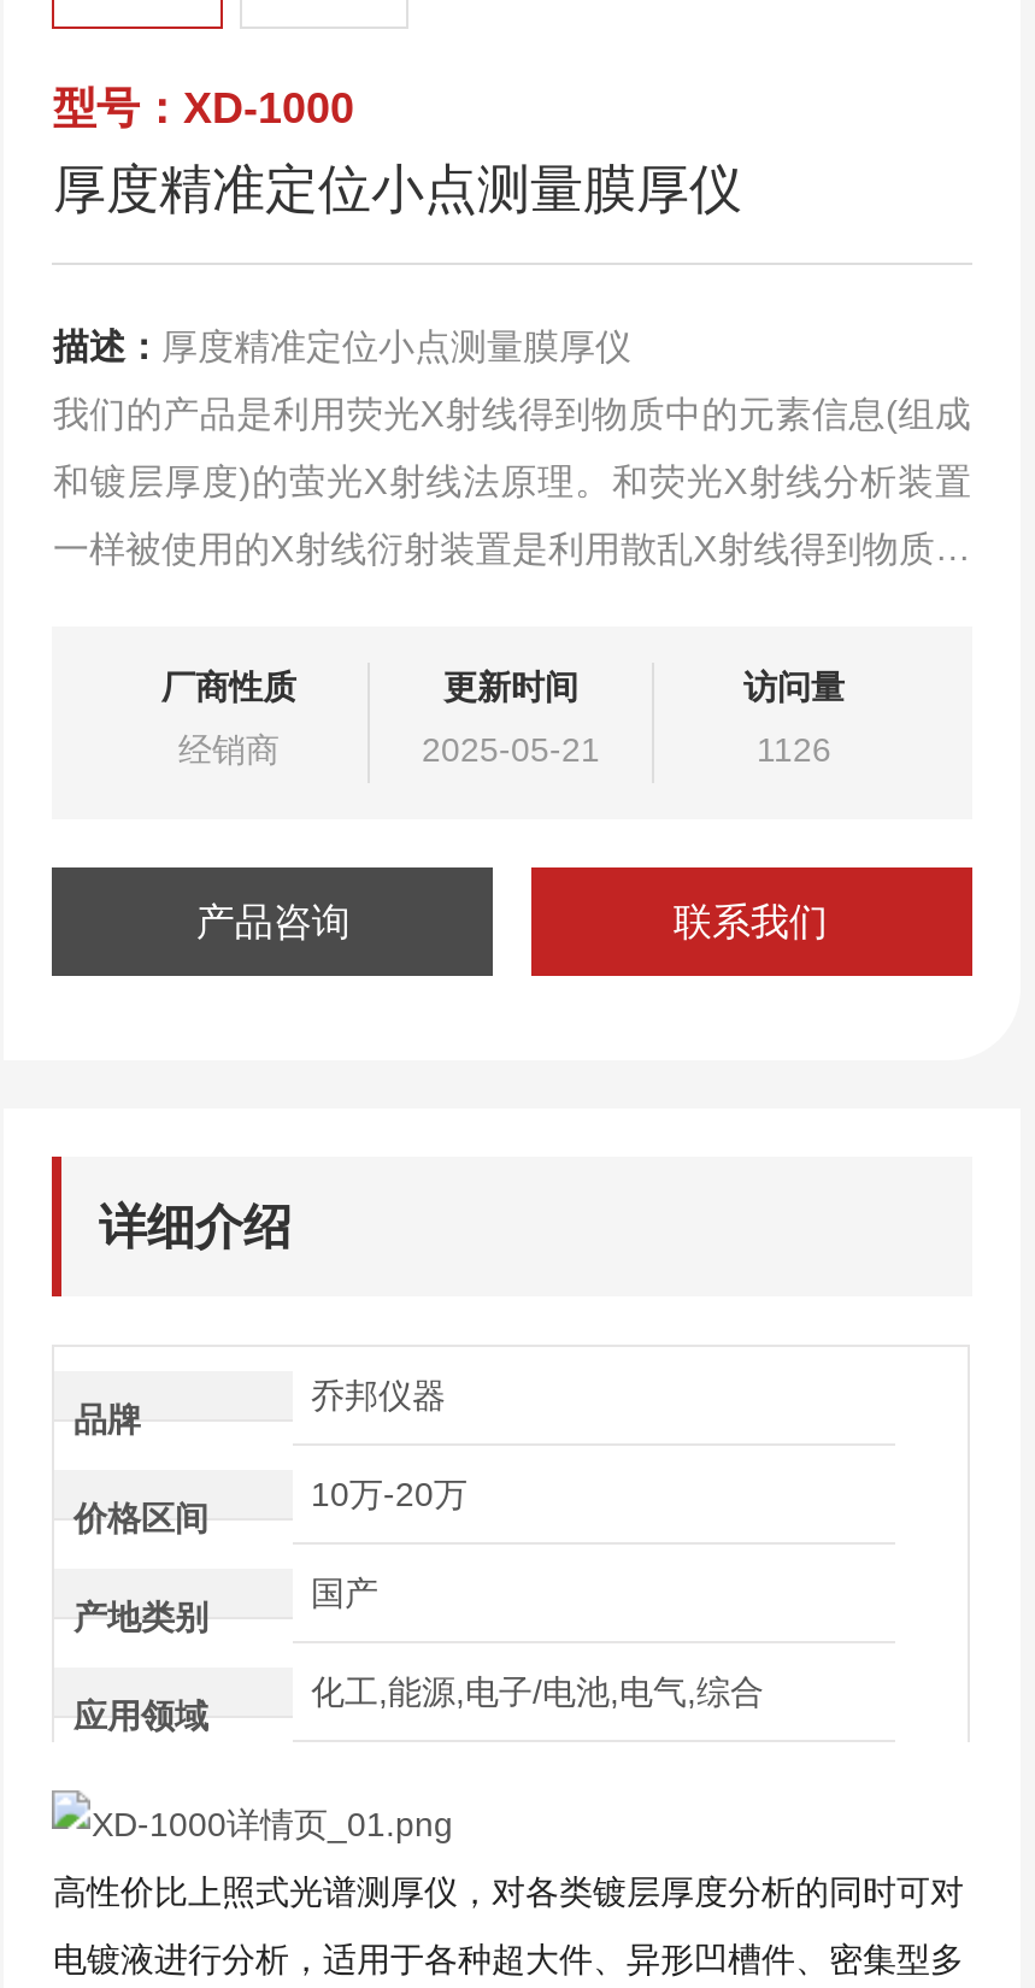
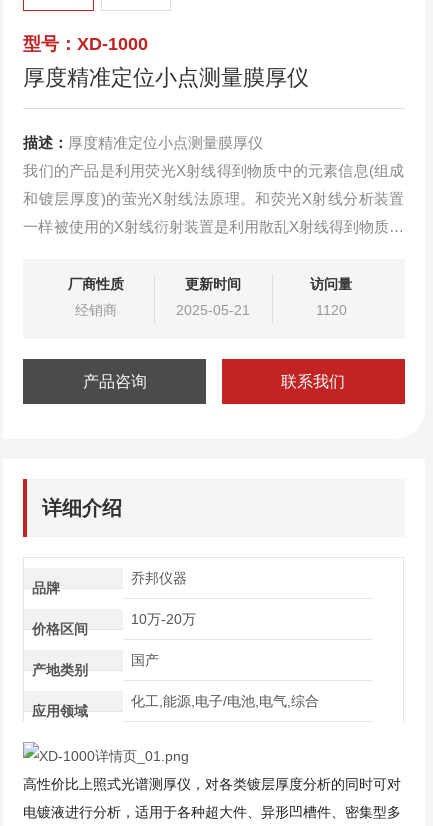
- 1126
+ 1120
